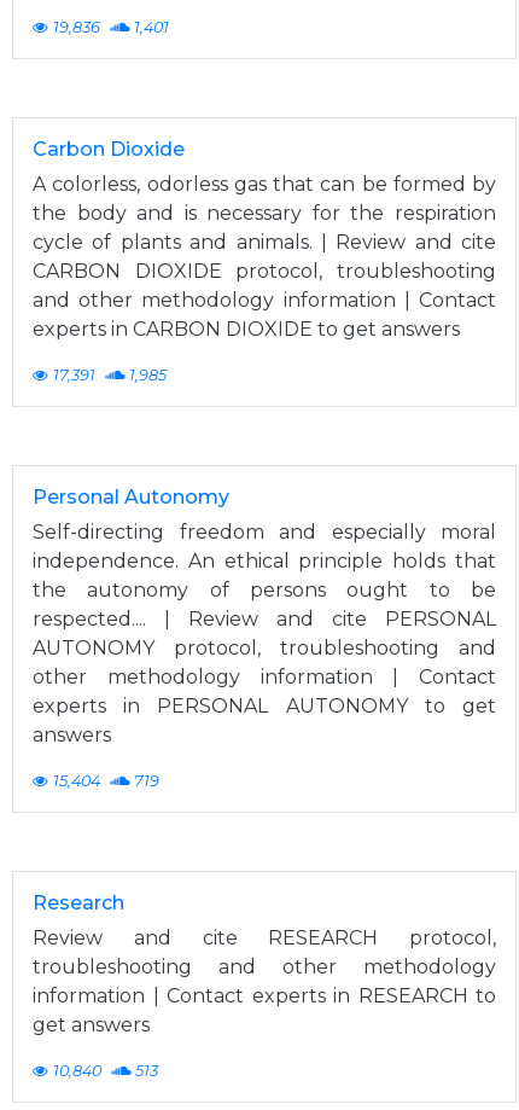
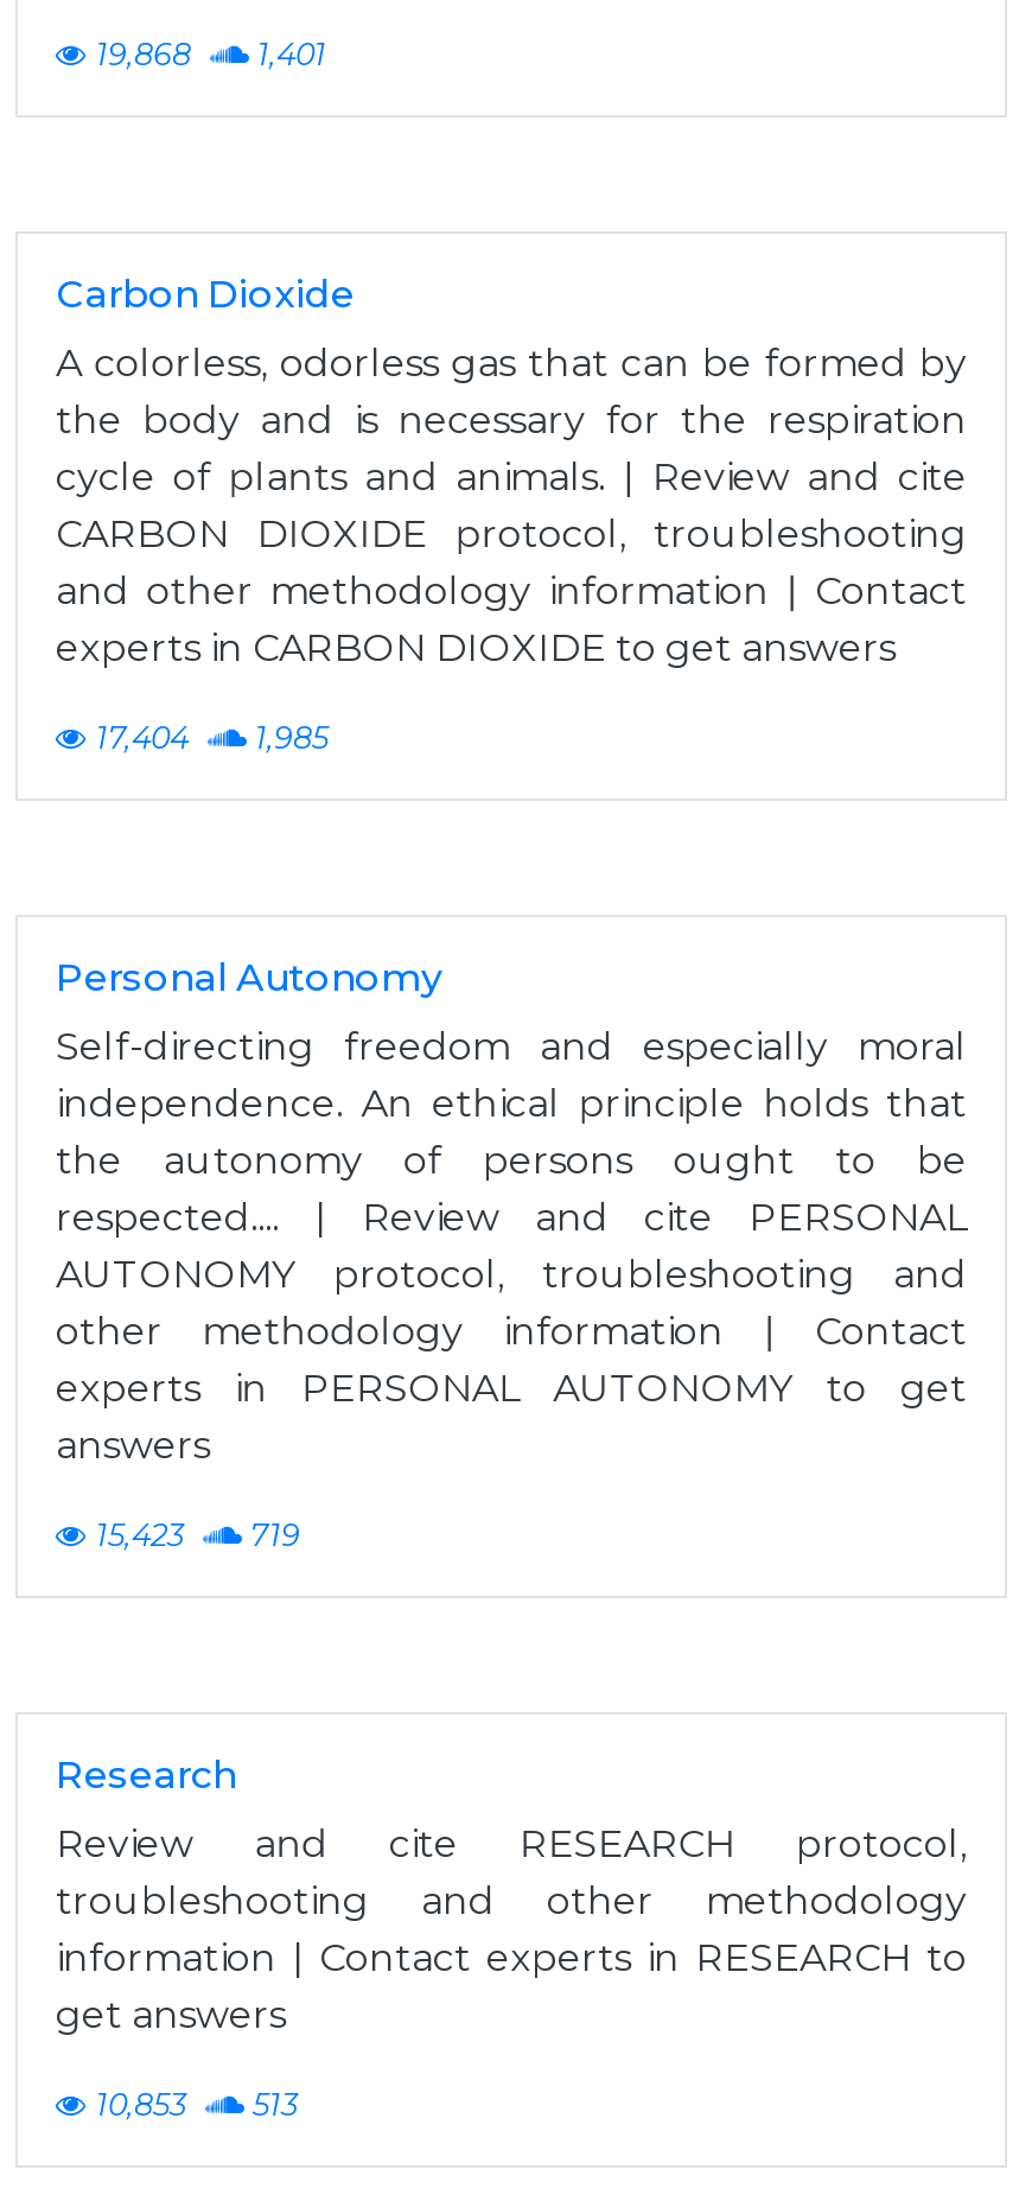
- 19,836 1,401
+ 19,868 1,401

- 17,391 1,985
+ 17,404 1,985

- 15,404 719
+ 15,423 719

- 10,840 513
+ 10,853 513
